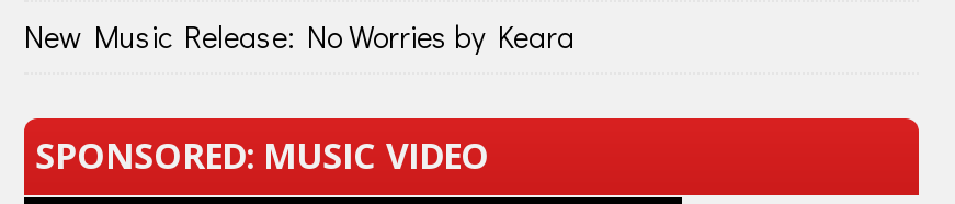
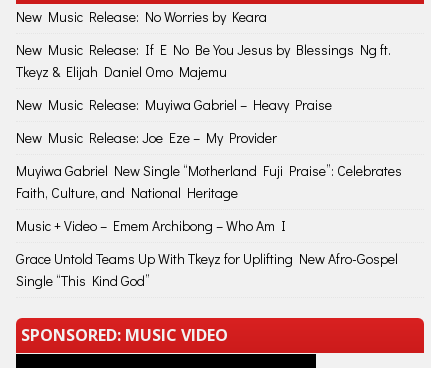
+ New Music Release: If E No Be You Jesus by Blessings Ng ft.
+ Tkeyz & Elijah Daniel Omo Majemu
+ New Music Release: Muyiwa Gabriel – Heavy Praise
+ New Music Release: Joe Eze – My Provider
+ Muyiwa Gabriel New Single “Motherland Fuji Praise”: Celebrates
+ Faith, Culture, and National Heritage
+ Music + Video – Emem Archibong – Who Am I
+ Grace Untold Teams Up With Tkeyz for Uplifting New Afro-Gospel
+ Single “This Kind God”
